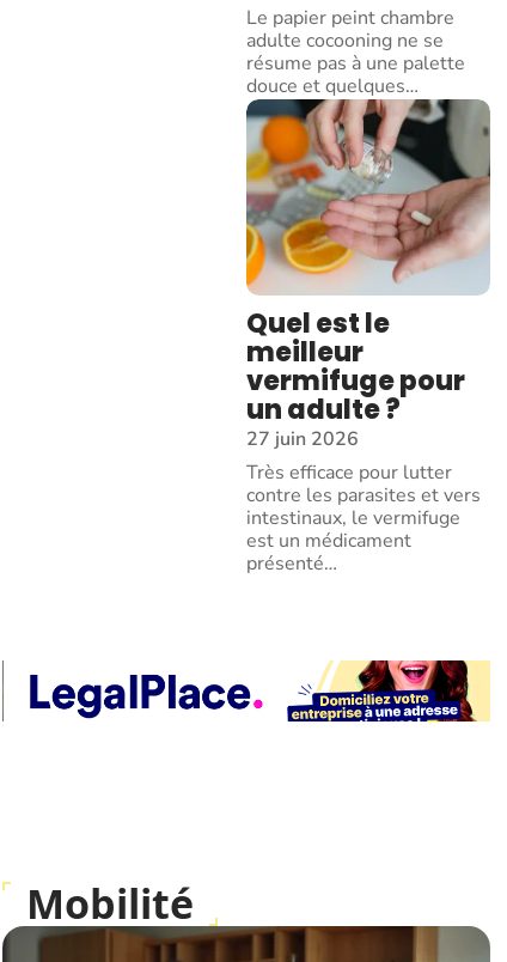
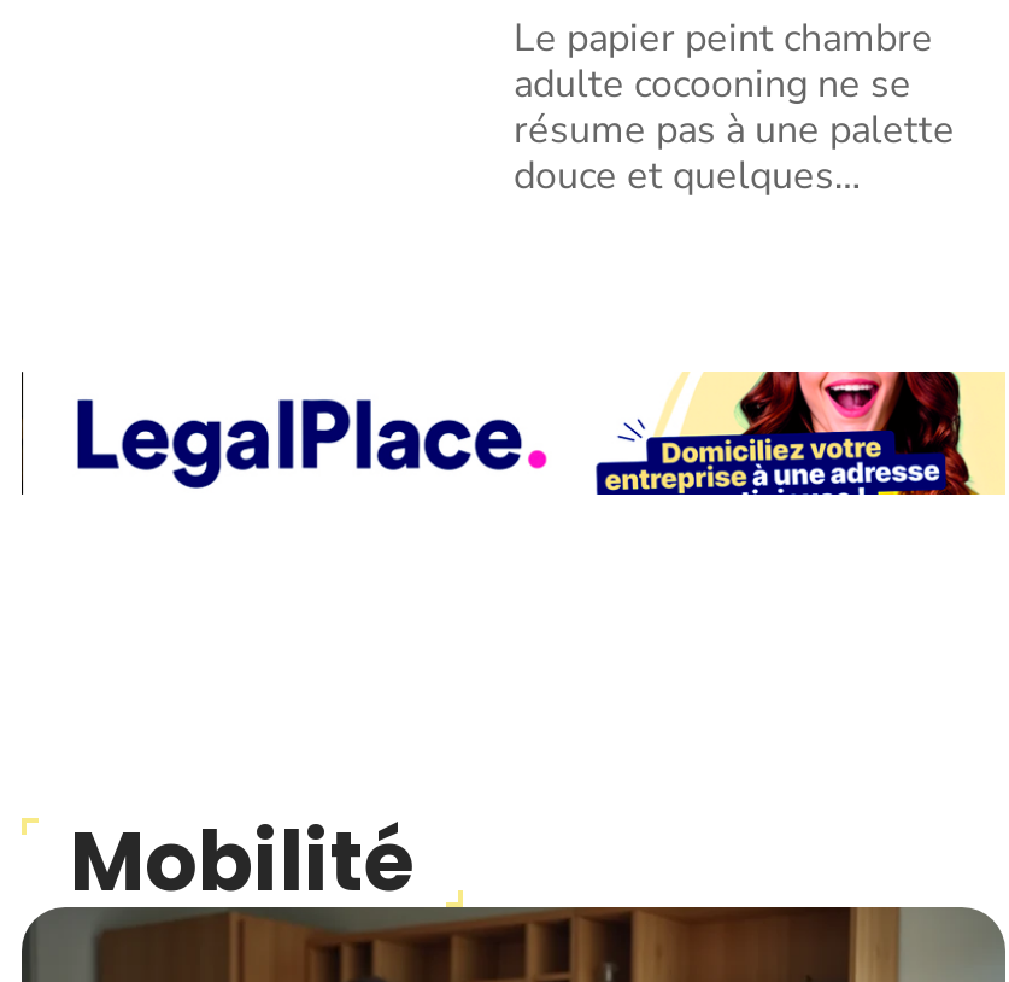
- [image]
- Quel est le
- meilleur
- vermifuge pour
- un adulte ?
- 27 juin 2026
- Très efficace pour lutter
- contre les parasites et vers
- intestinaux, le vermifuge
- est un médicament
- présenté…
